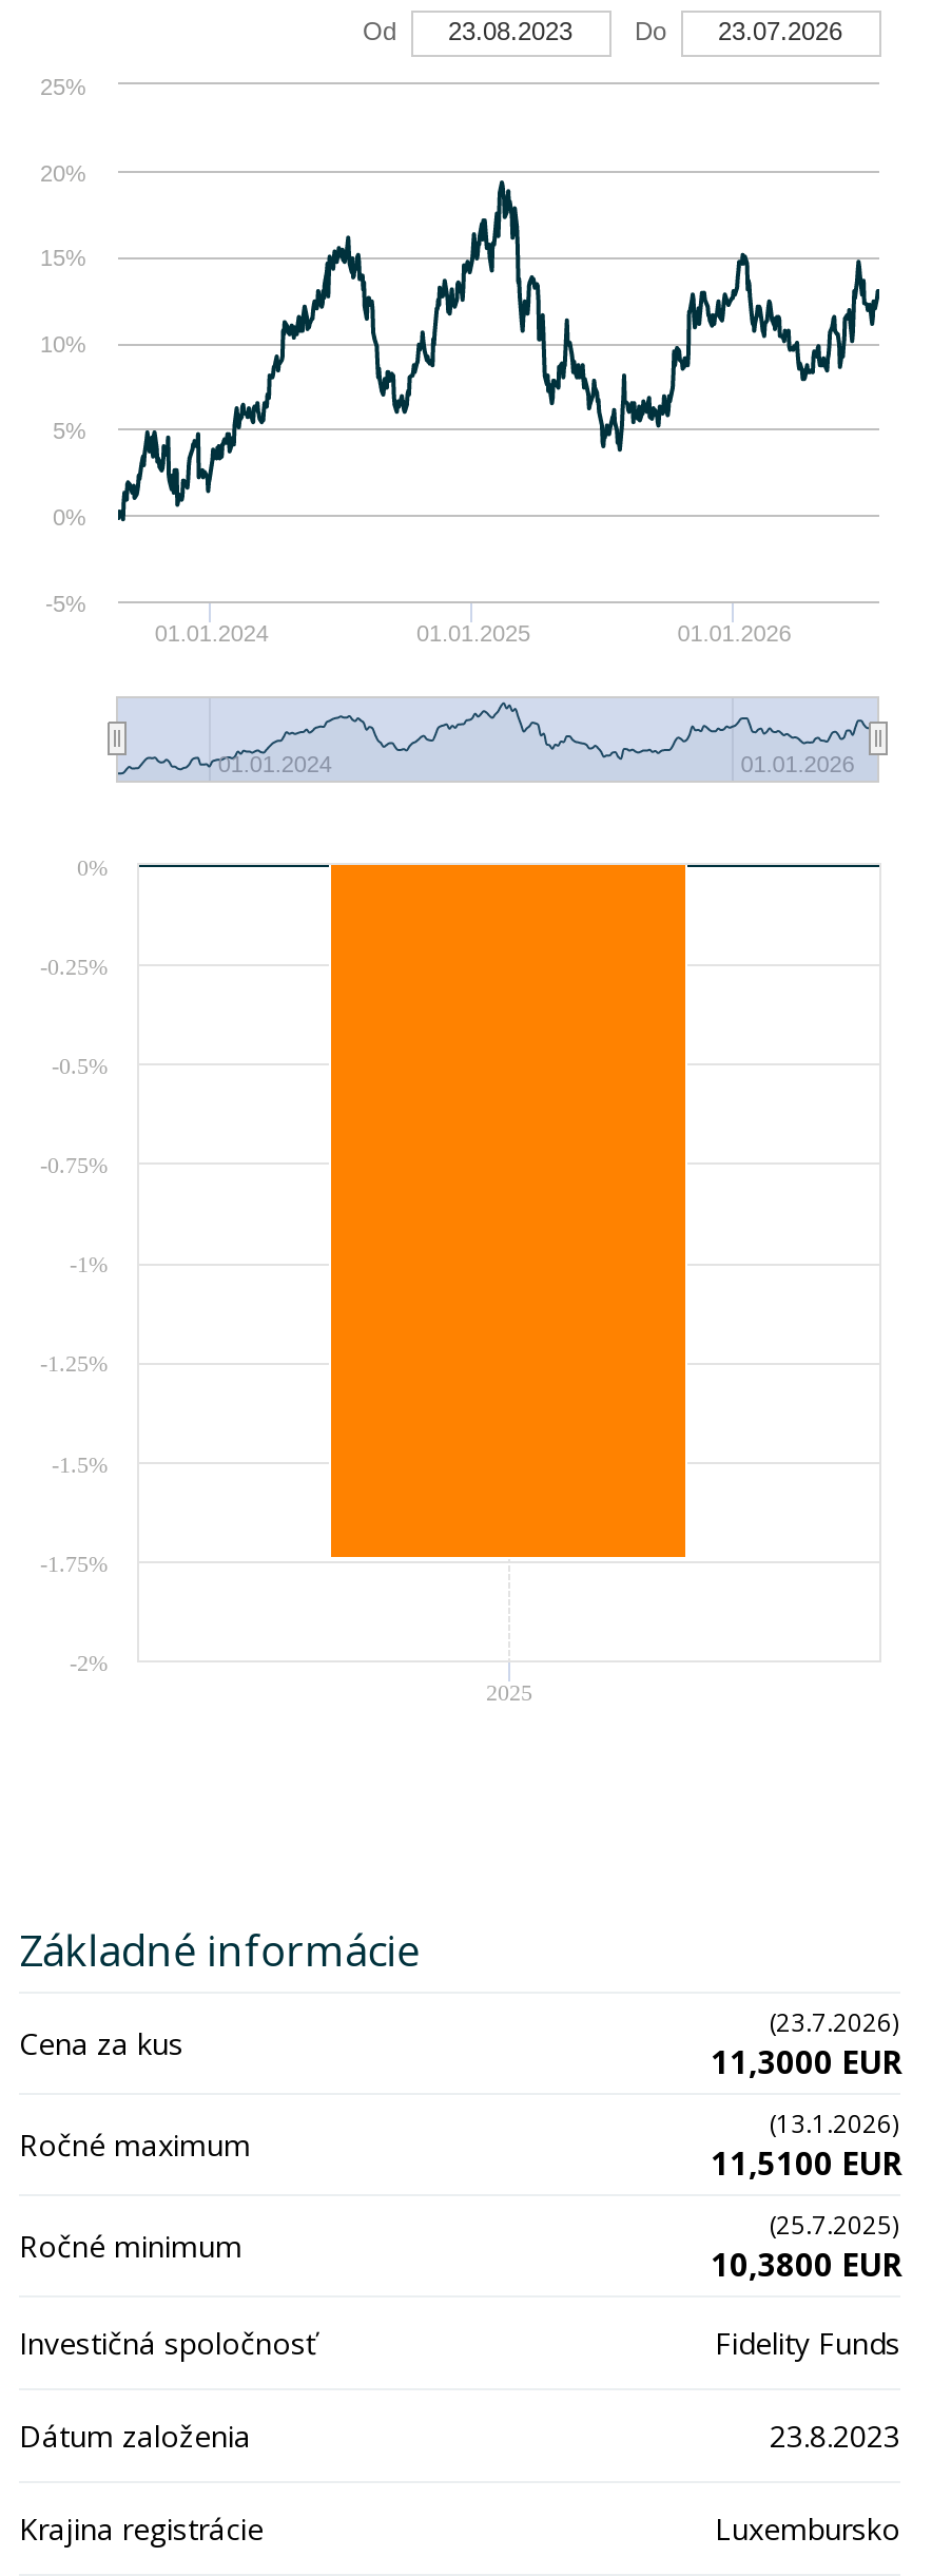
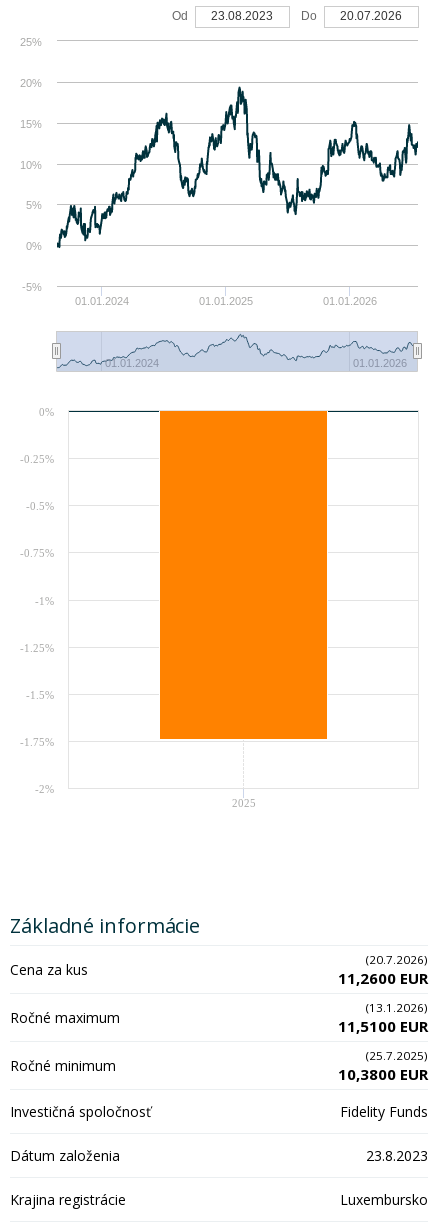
- 23.07.2026
+ 20.07.2026

- (23.7.2026)
+ (20.7.2026)

- 11,3000 EUR
+ 11,2600 EUR
